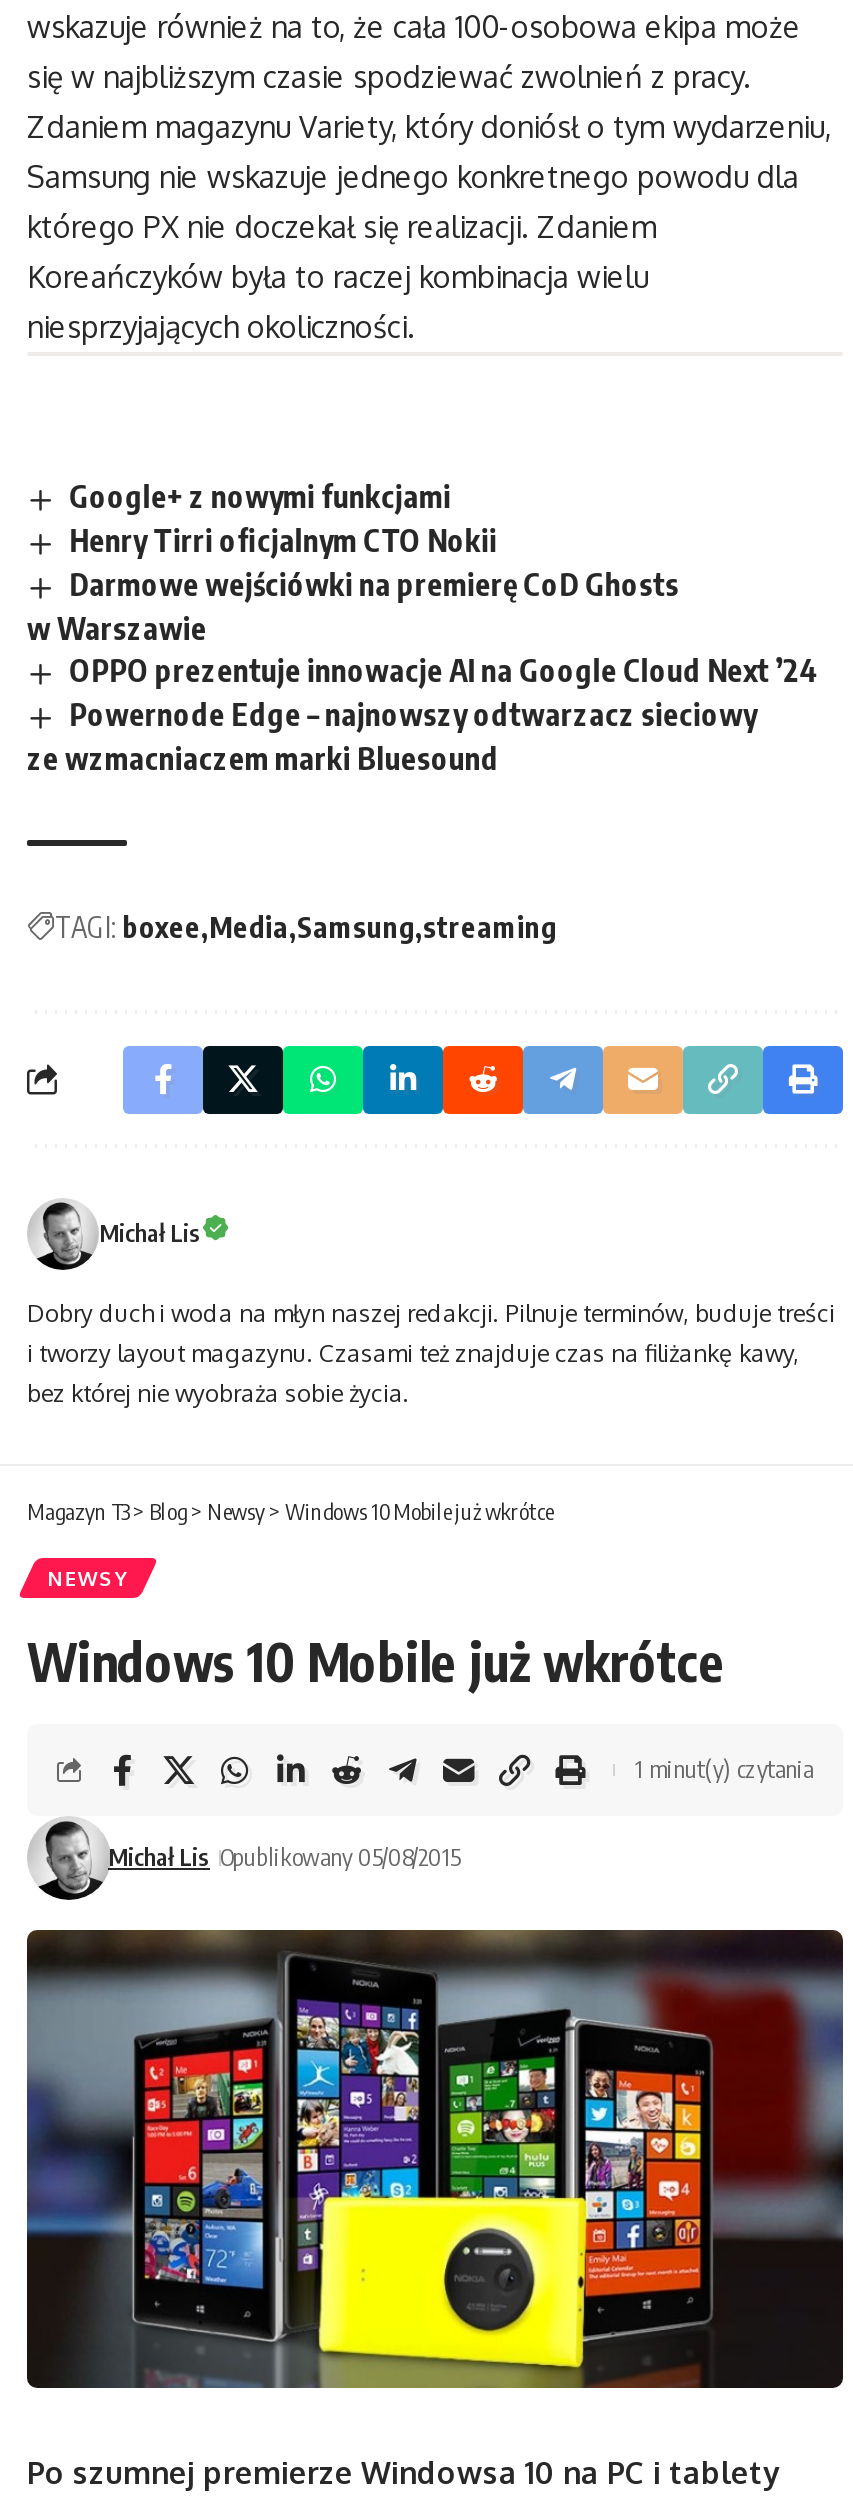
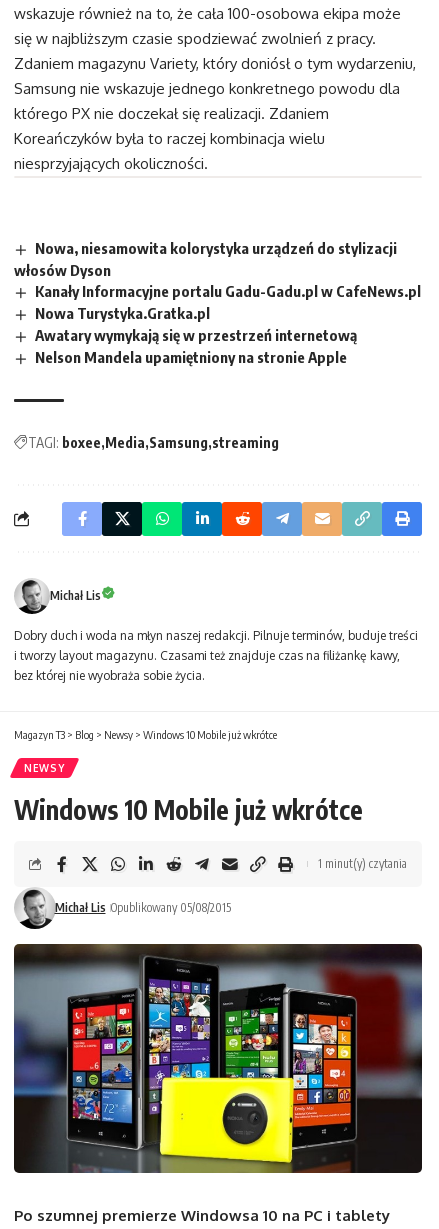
- Google+ z nowymi funkcjami
- Henry Tirri oficjalnym CTO Nokii
- Darmowe wejściówki na premierę CoD Ghosts
- w Warszawie
- OPPO prezentuje innowacje AI na Google Cloud Next ’24
- Powernode Edge – najnowszy odtwarzacz sieciowy
- ze wzmacniaczem marki Bluesound
+ Nowa, niesamowita kolorystyka urządzeń do stylizacji
+ włosów Dyson
+ Kanały Informacyjne portalu Gadu-Gadu.pl w CafeNews.pl
+ Nowa Turystyka.Gratka.pl
+ Awatary wymykają się w przestrzeń internetową
+ Nelson Mandela upamiętniony na stronie Apple
